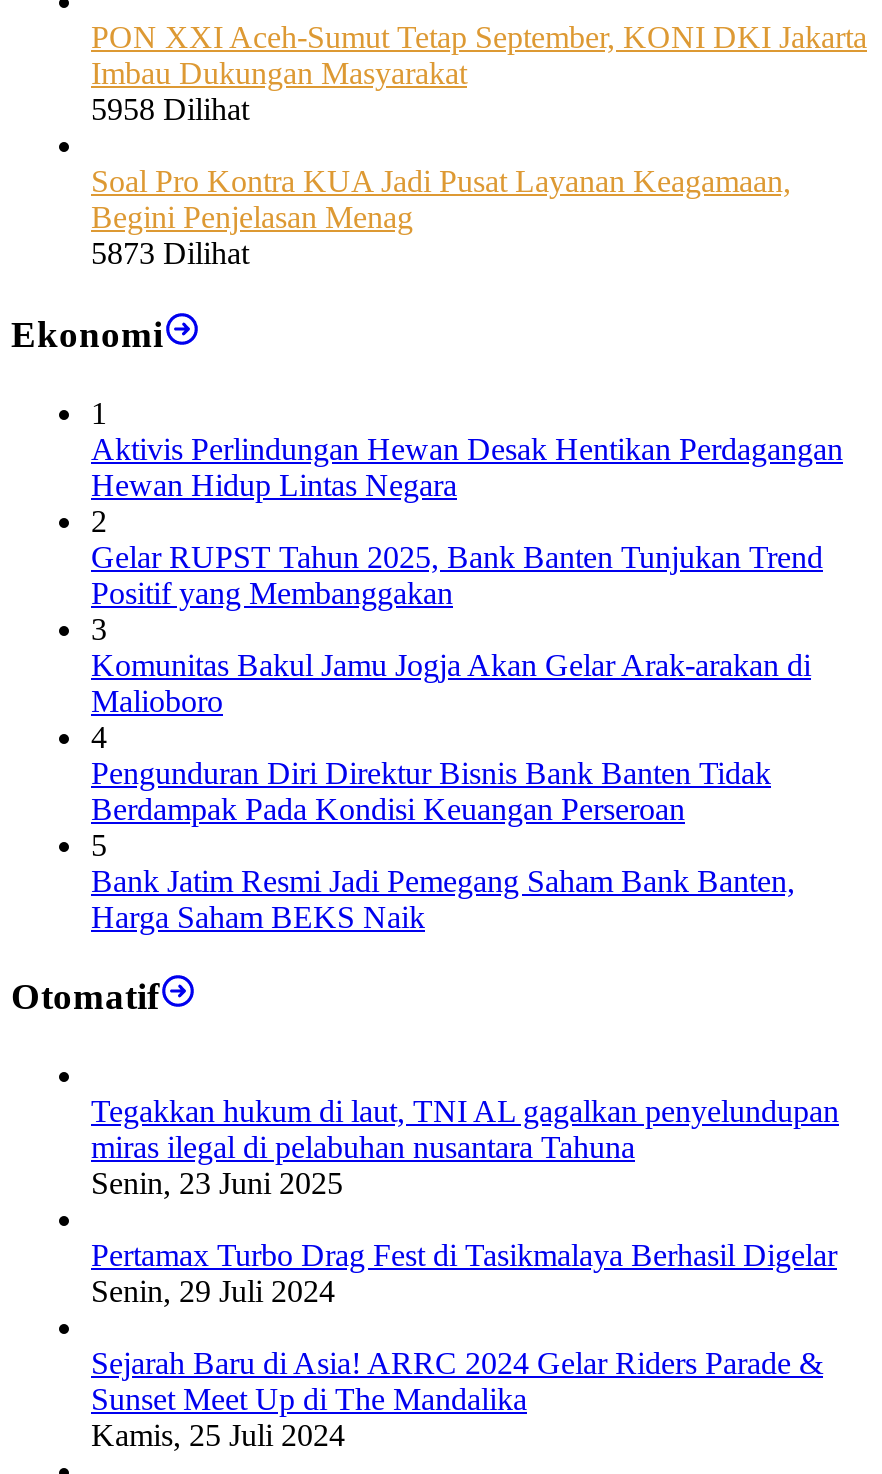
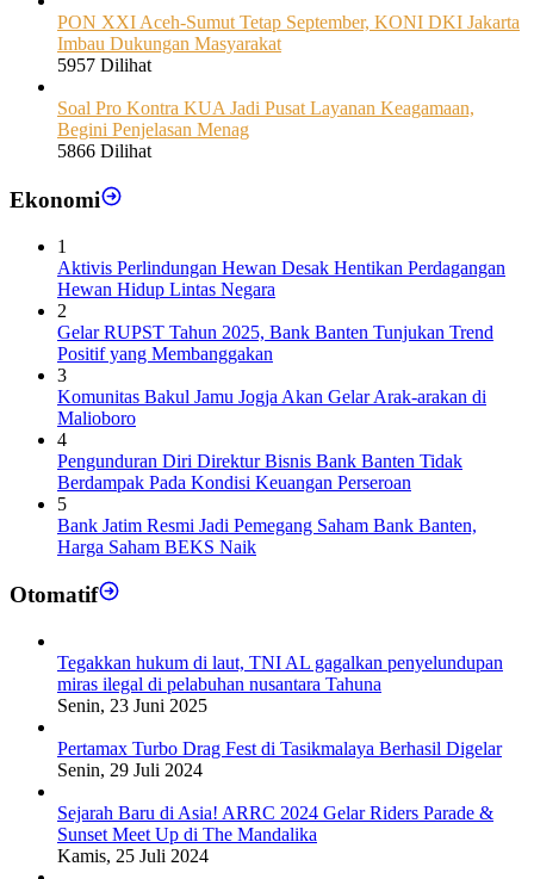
- 5958 Dilihat
+ 5957 Dilihat

- 5873 Dilihat
+ 5866 Dilihat
